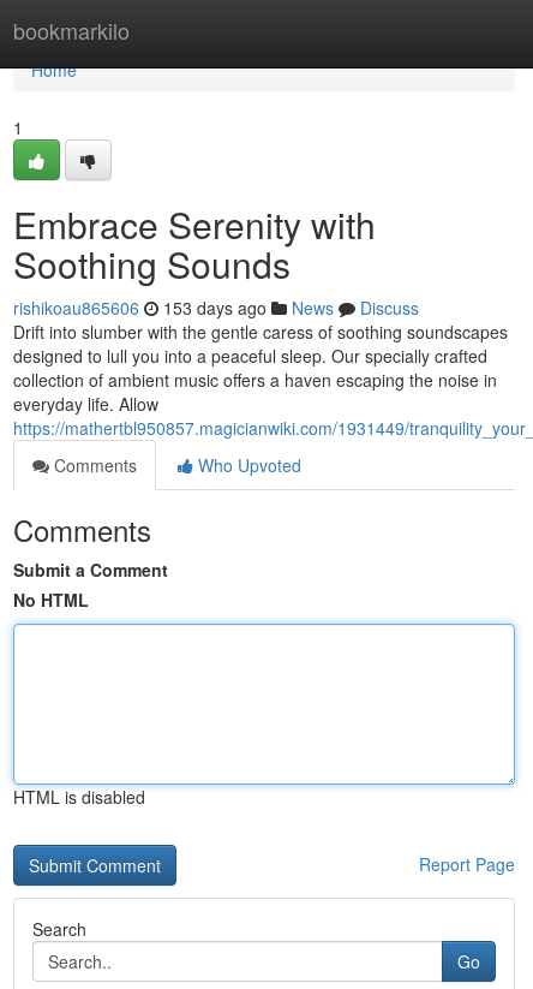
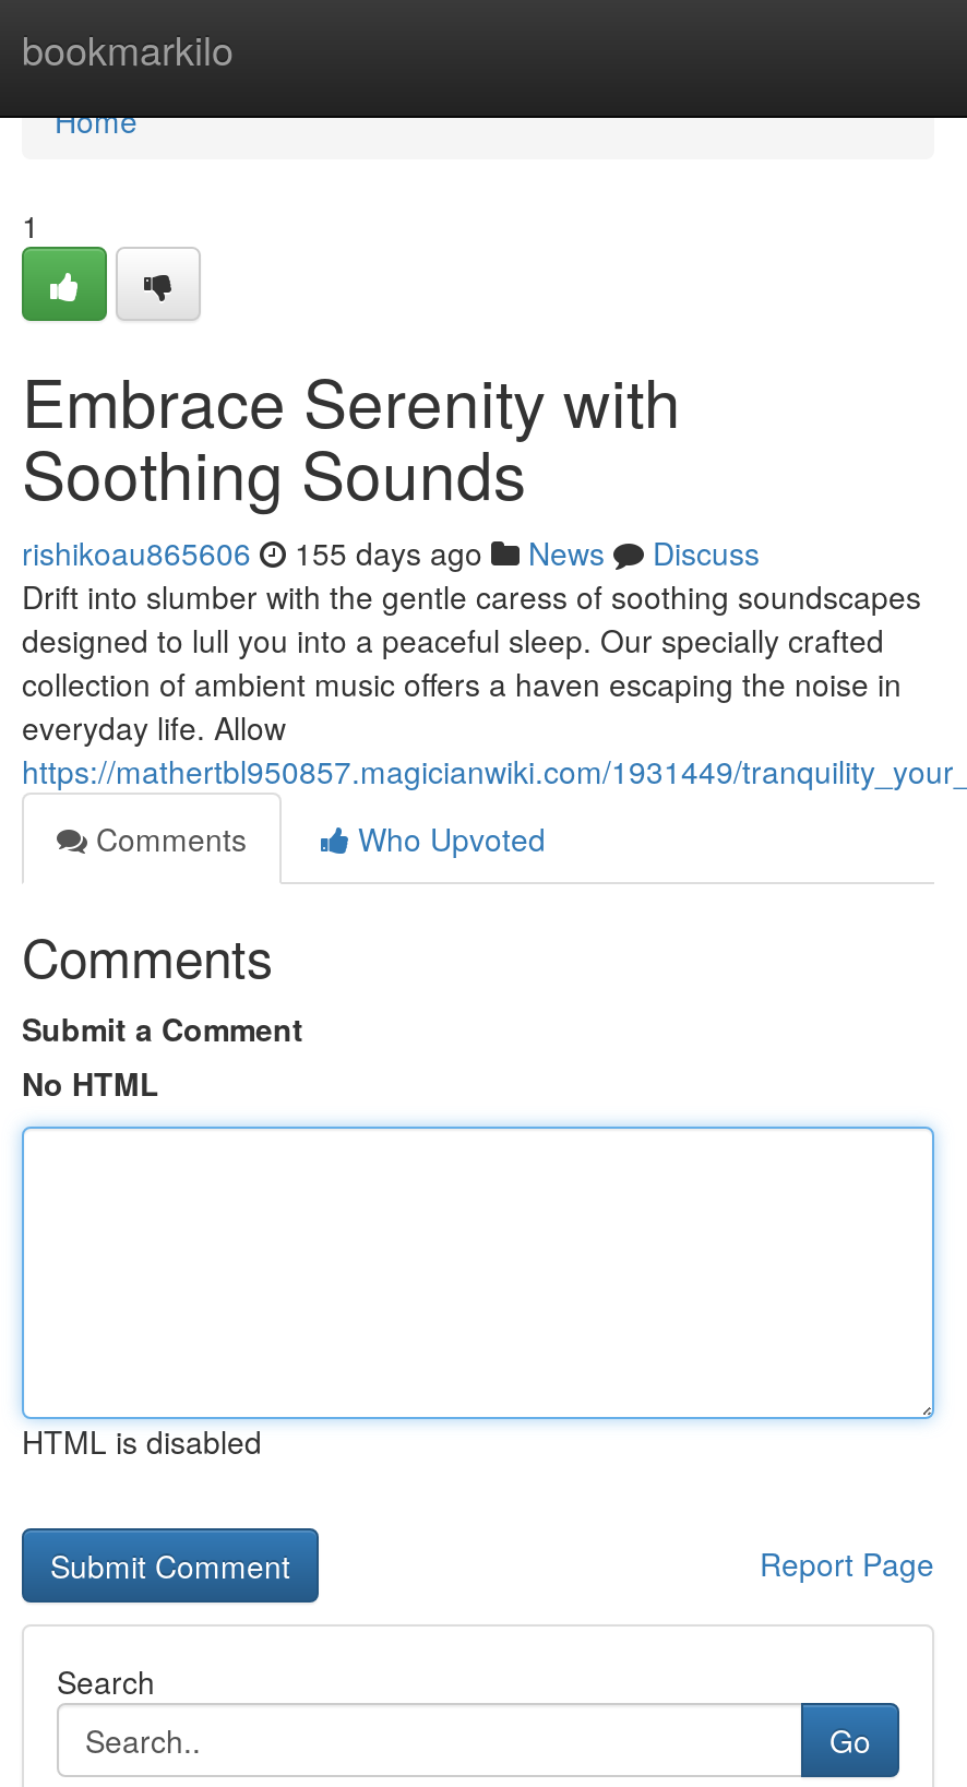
- rishikoau865606 153 days ago News Discuss
+ rishikoau865606 155 days ago News Discuss
